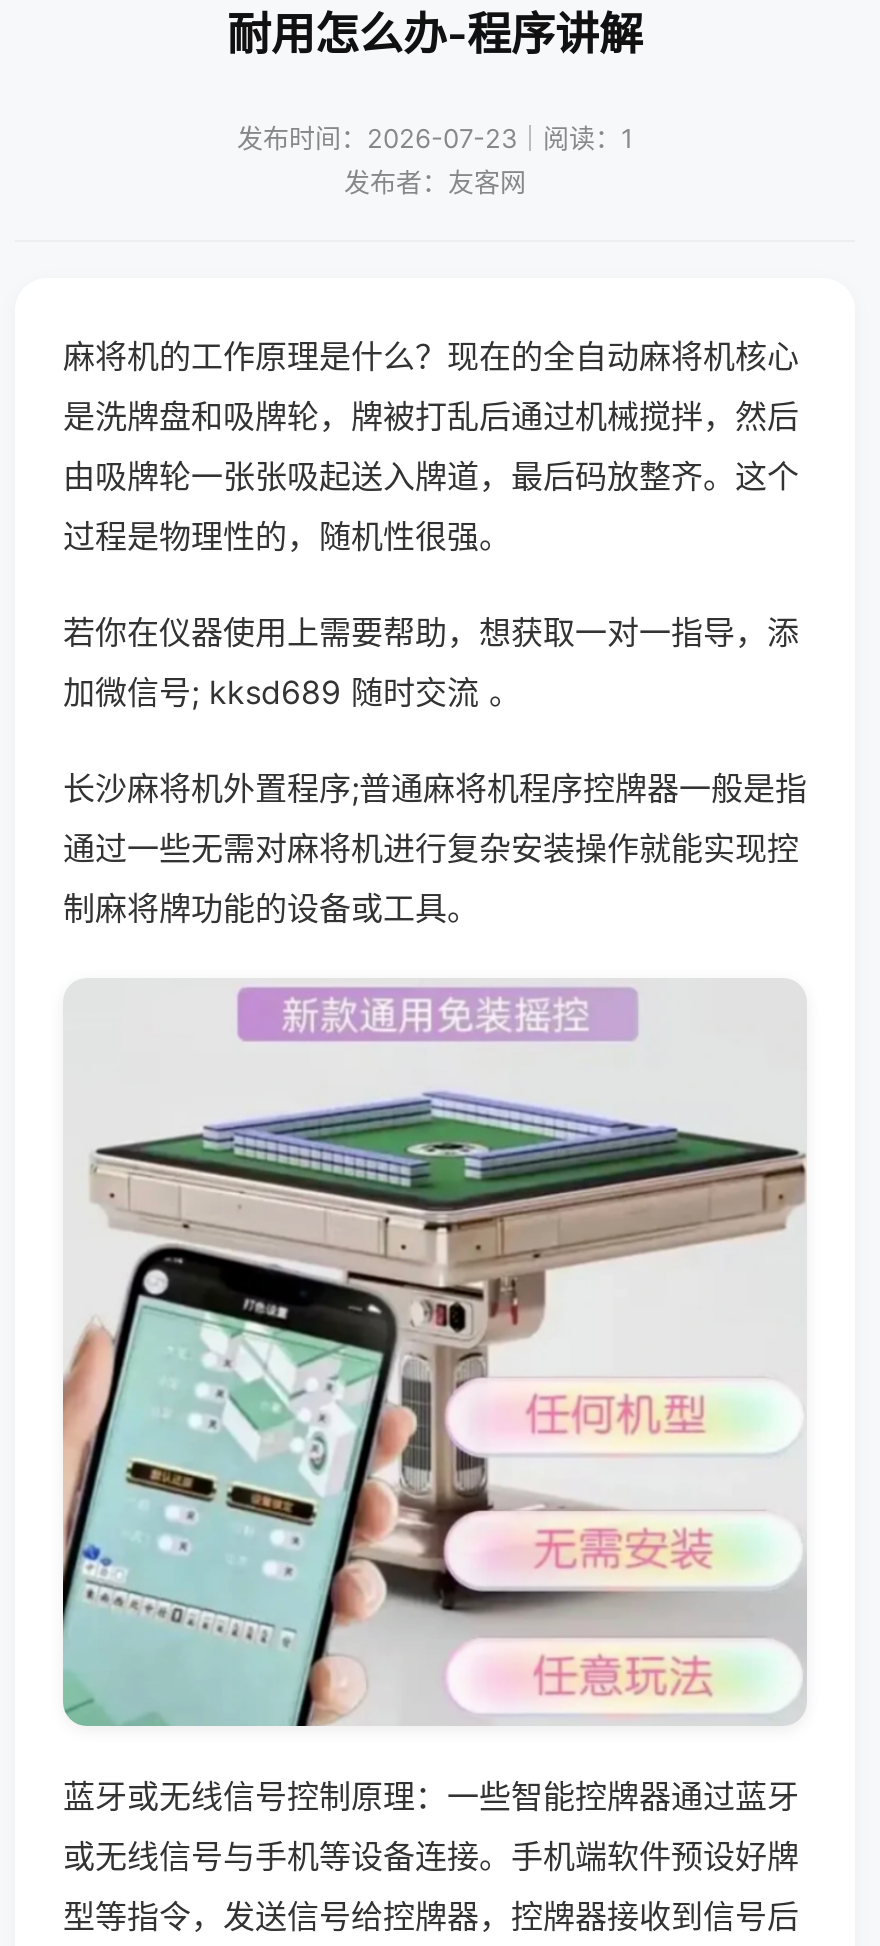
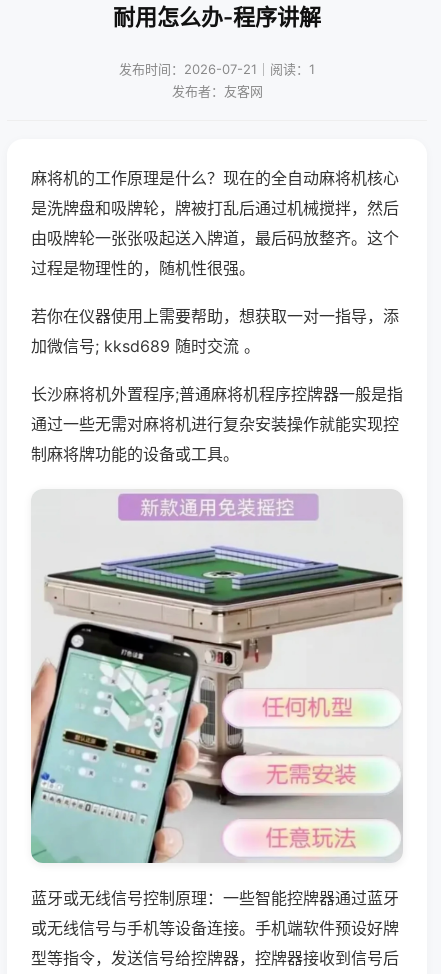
- 发布时间：2026-07-23｜阅读：1
+ 发布时间：2026-07-21｜阅读：1
